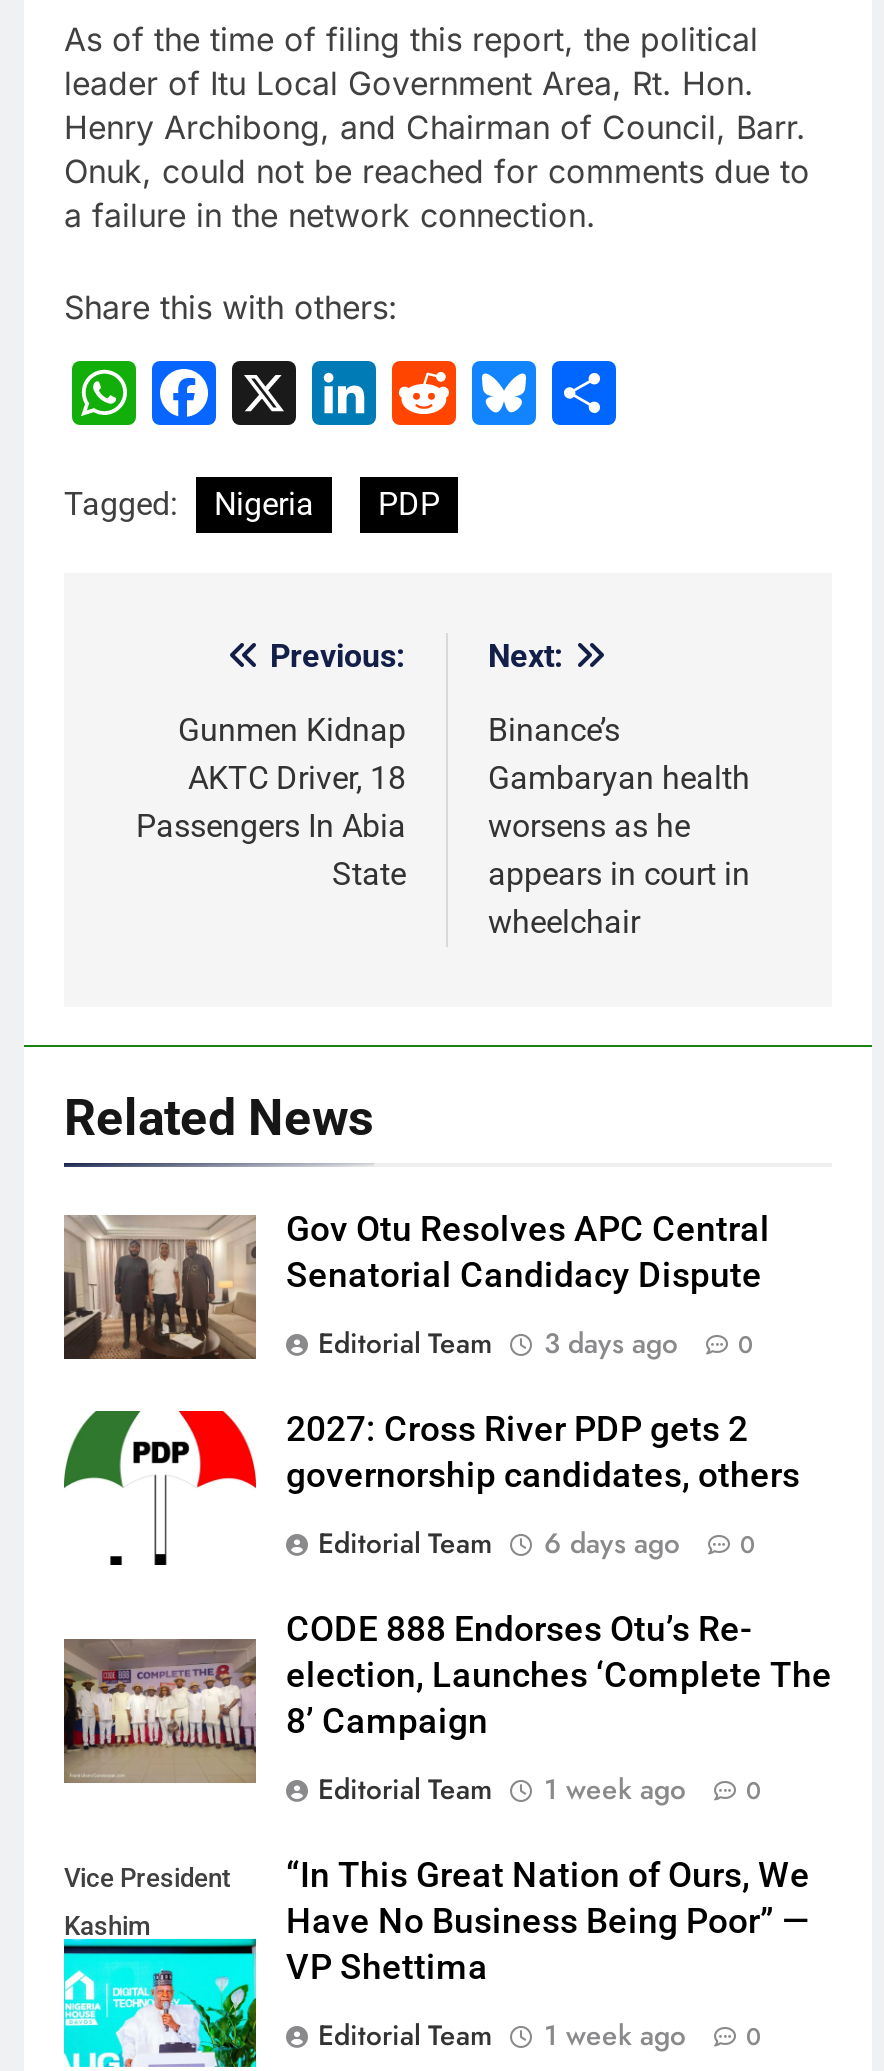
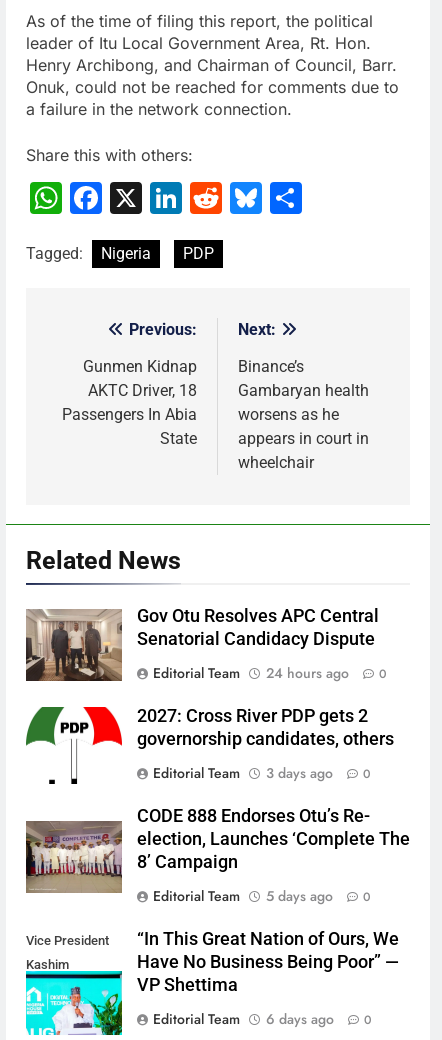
- Editorial Team 3 days ago 0
+ Editorial Team 24 hours ago 0

- Editorial Team 6 days ago 0
+ Editorial Team 3 days ago 0

- Editorial Team 1 week ago 0
+ Editorial Team 5 days ago 0

- Editorial Team 1 week ago 0
+ Editorial Team 6 days ago 0
